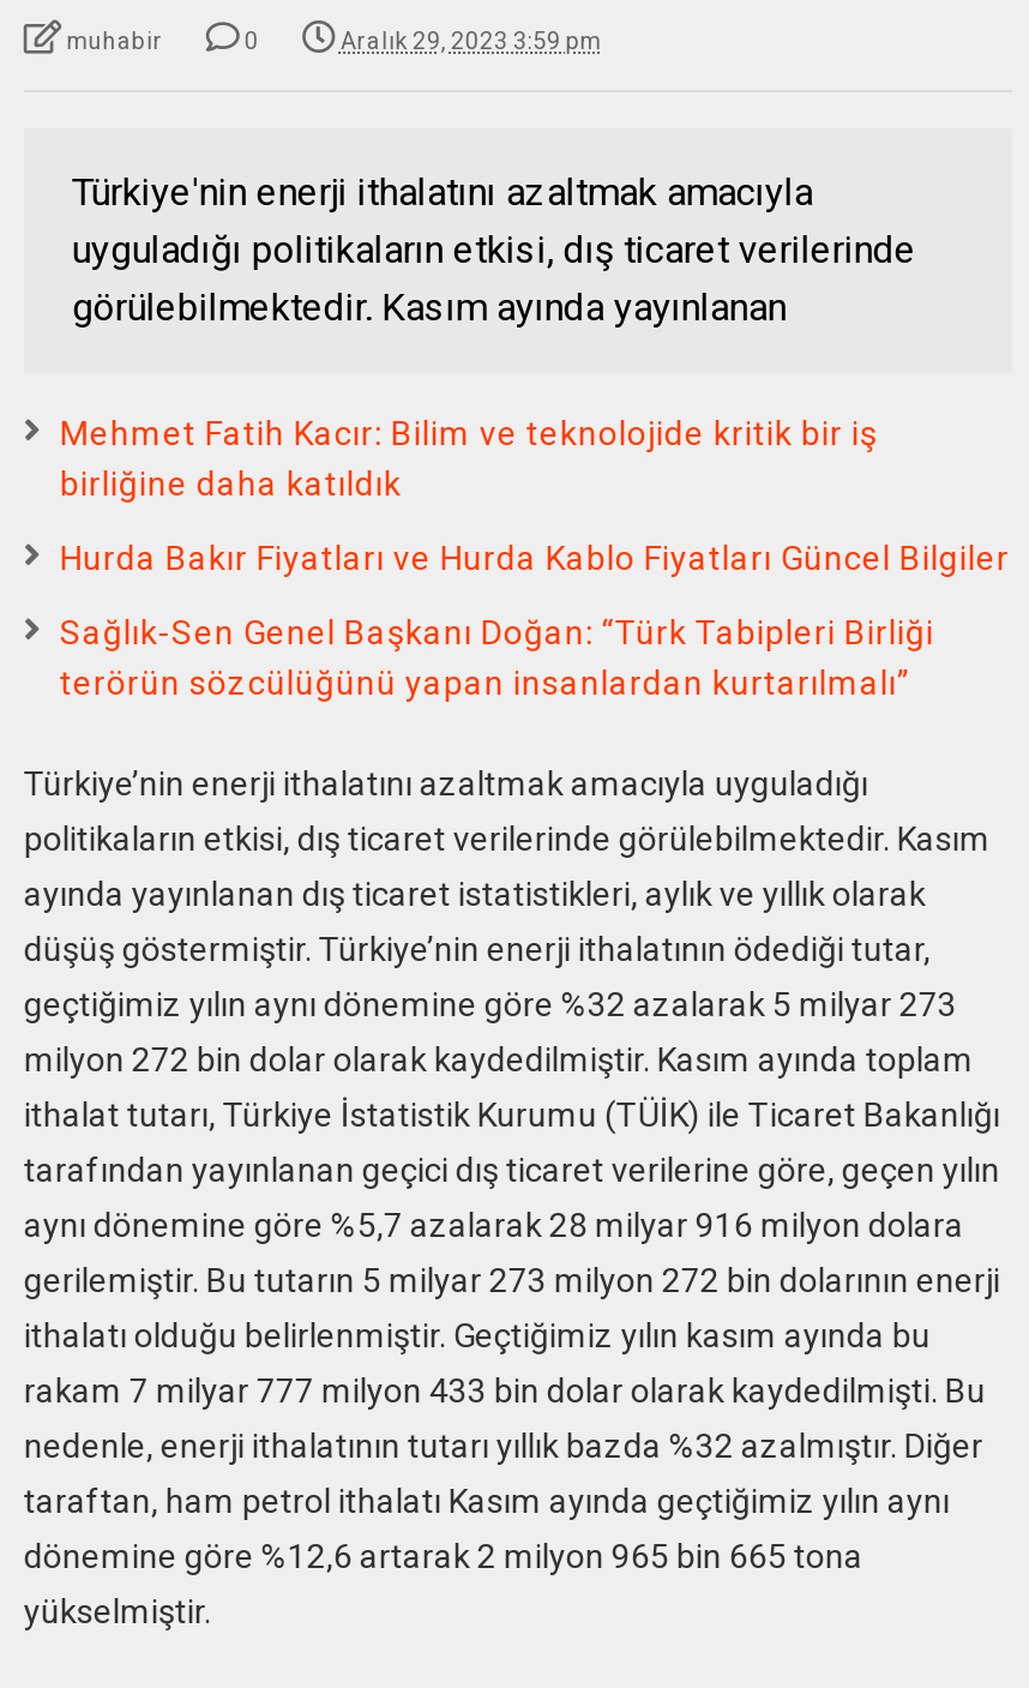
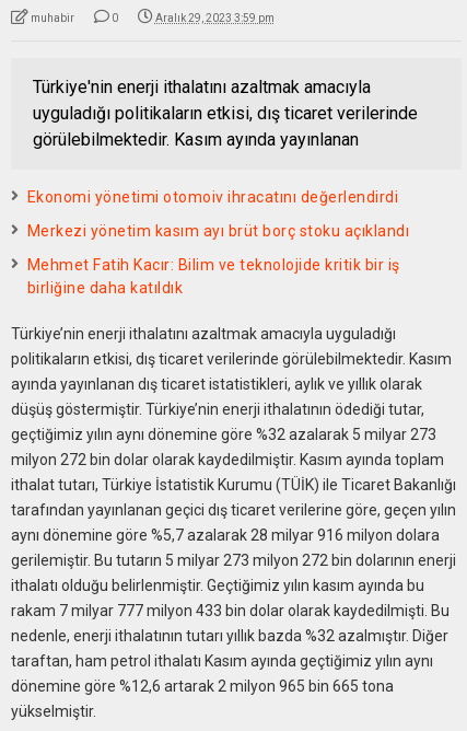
+ Ekonomi yönetimi otomoiv ihracatını değerlendirdi
+ Merkezi yönetim kasım ayı brüt borç stoku açıklandı

moved down: Mehmet Fatih Kacır: Bilim ve teknolojide kritik bir iş | birliğine daha katıldık

- Hurda Bakır Fiyatları ve Hurda Kablo Fiyatları Güncel Bilgiler
- Sağlık-Sen Genel Başkanı Doğan: “Türk Tabipleri Birliği
- terörün sözcülüğünü yapan insanlardan kurtarılmalı”
